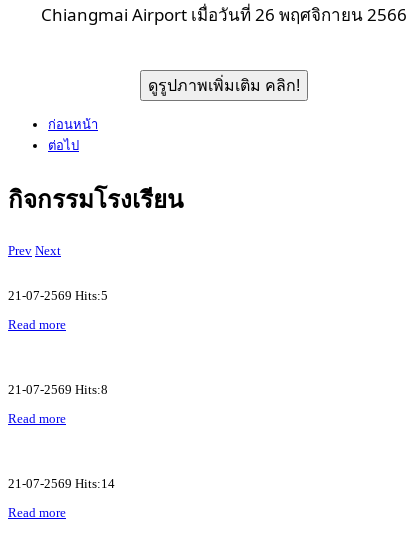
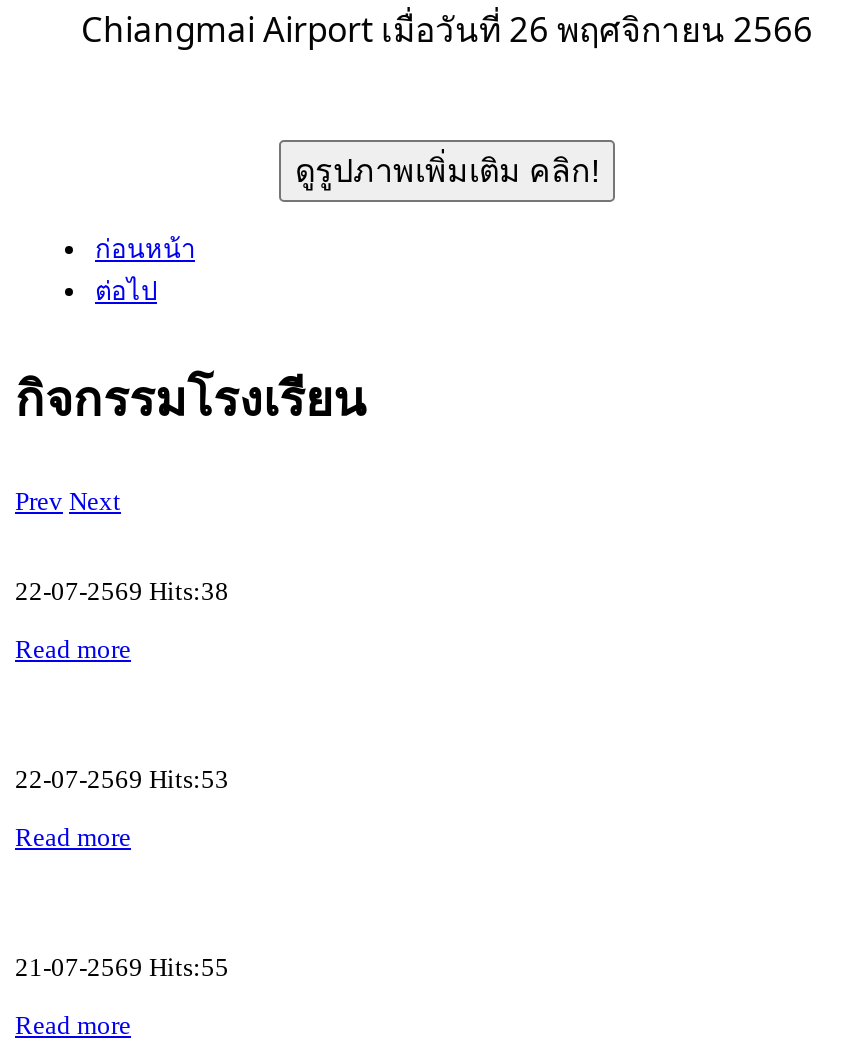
- 21-07-2569 Hits:5
+ 22-07-2569 Hits:38

- 21-07-2569 Hits:8
+ 22-07-2569 Hits:53

- 21-07-2569 Hits:14
+ 21-07-2569 Hits:55
